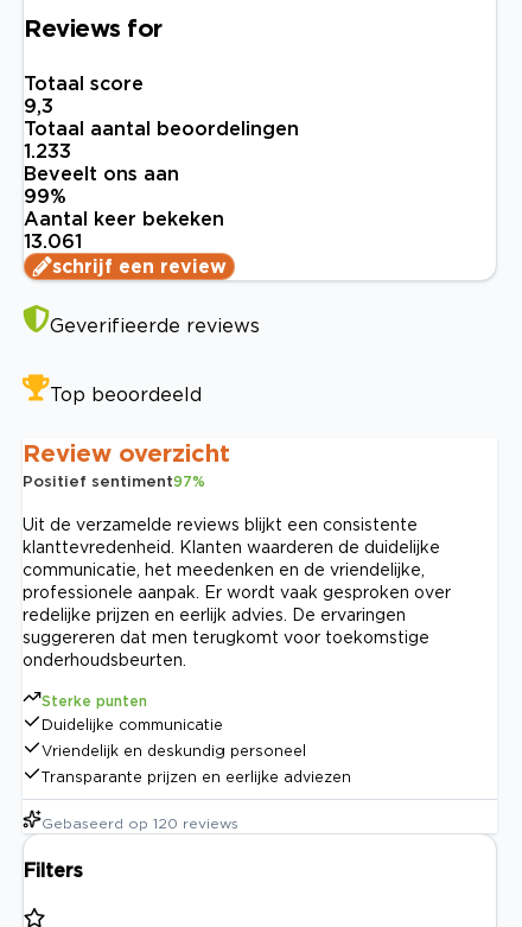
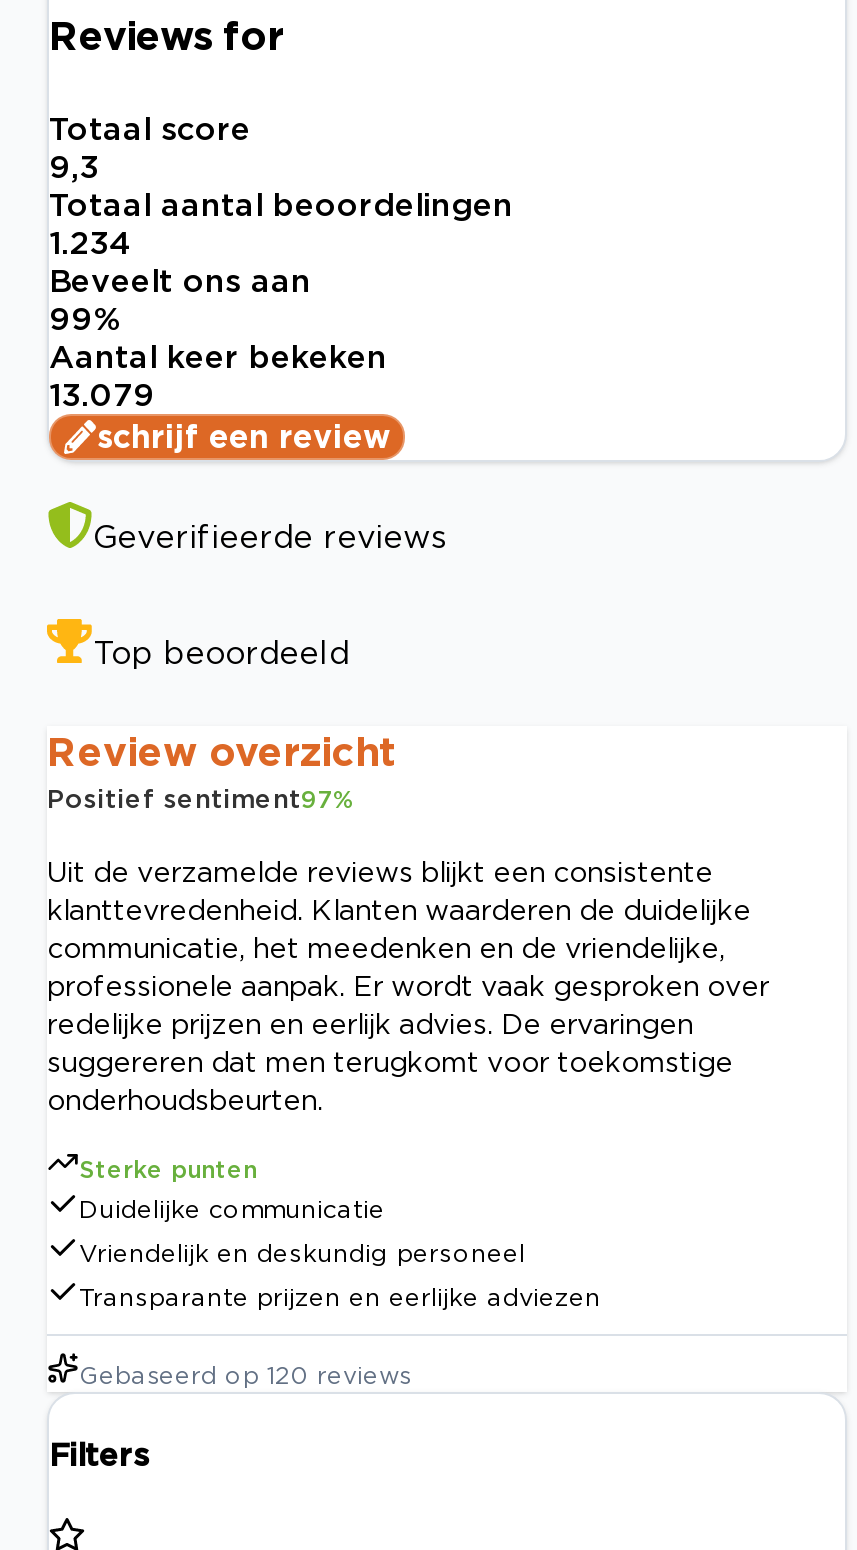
- 1.233
+ 1.234

- 13.061
+ 13.079
